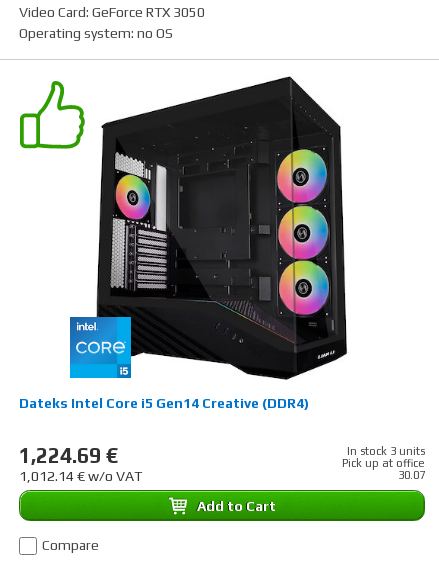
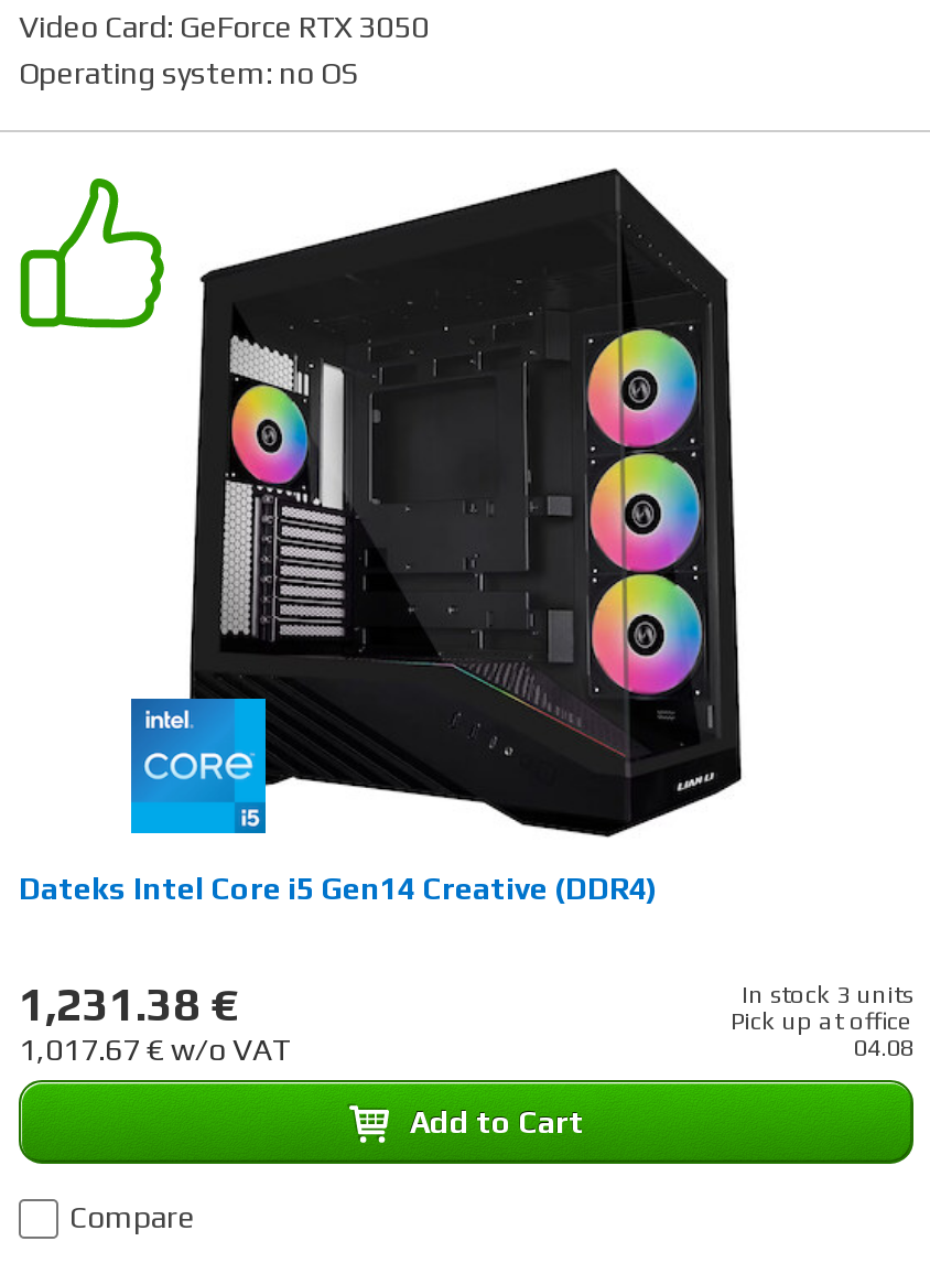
- 1,224.69 €
+ 1,231.38 €

- 1,012.14 € w/o VAT
+ 1,017.67 € w/o VAT

- 30.07
+ 04.08
